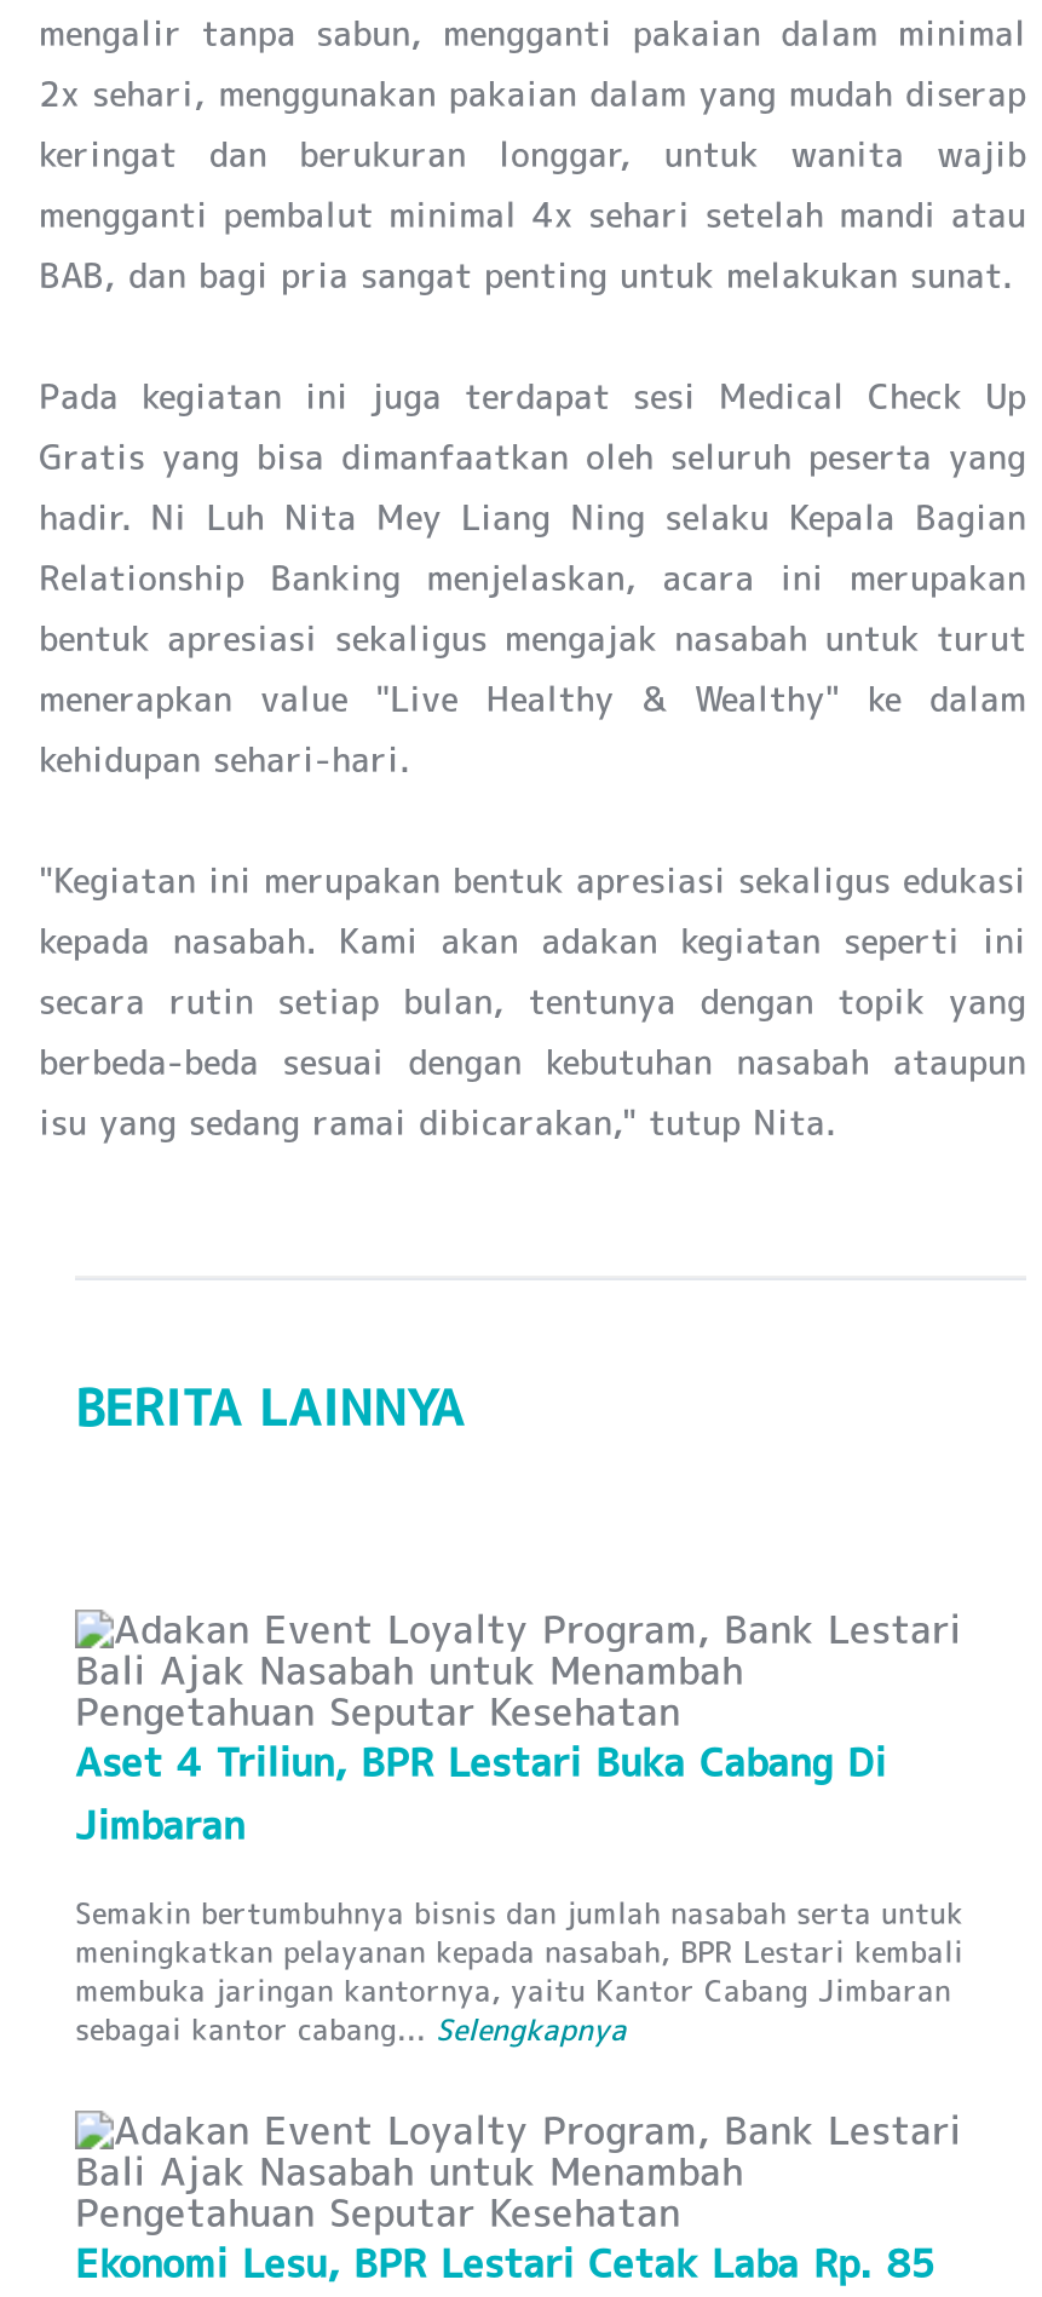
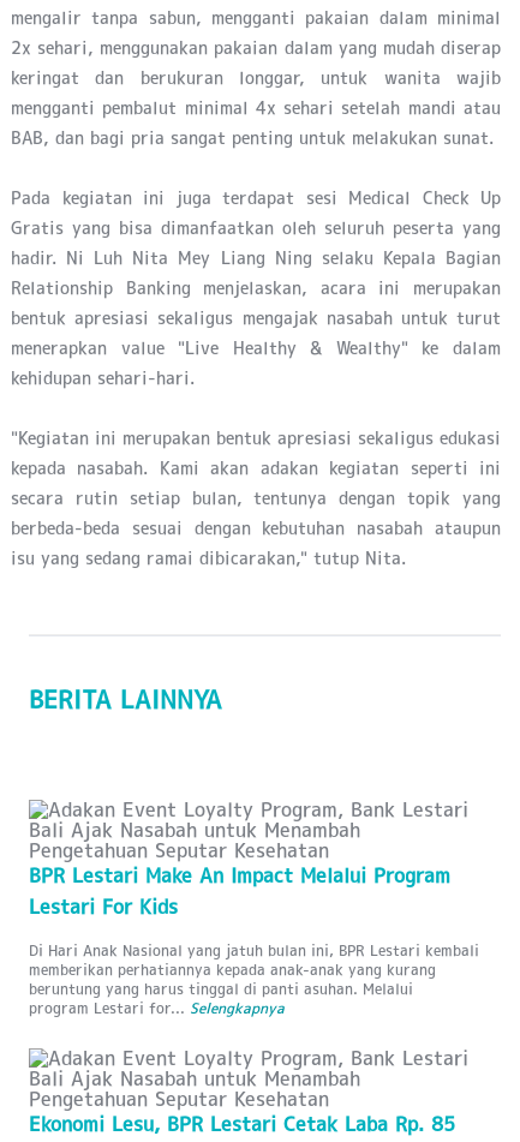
- Aset 4 Triliun, BPR Lestari Buka Cabang Di
+ BPR Lestari Make An Impact Melalui Program

- Jimbaran
+ Lestari For Kids

- Semakin bertumbuhnya bisnis dan jumlah nasabah serta untuk
- meningkatkan pelayanan kepada nasabah, BPR Lestari kembali
- membuka jaringan kantornya, yaitu Kantor Cabang Jimbaran
- sebagai kantor cabang... Selengkapnya
+ Di Hari Anak Nasional yang jatuh bulan ini, BPR Lestari kembali
+ memberikan perhatiannya kepada anak-anak yang kurang
+ beruntung yang harus tinggal di panti asuhan. Melalui
+ program Lestari for... Selengkapnya
